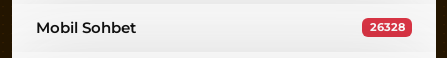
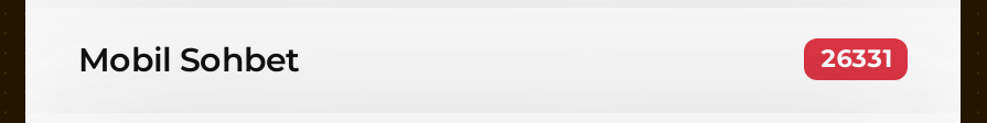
- 26328
+ 26331
